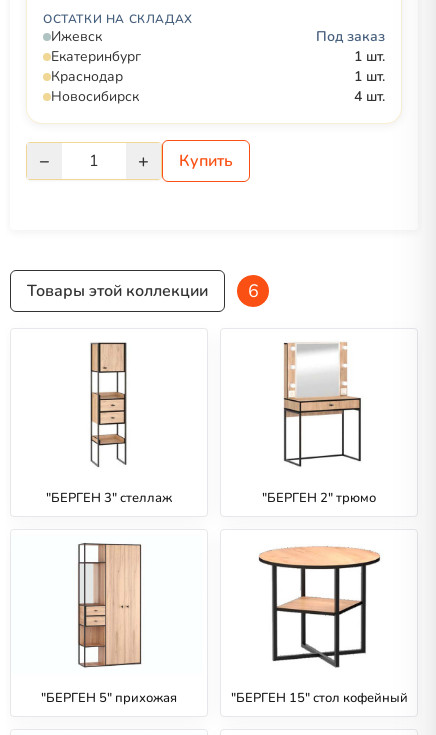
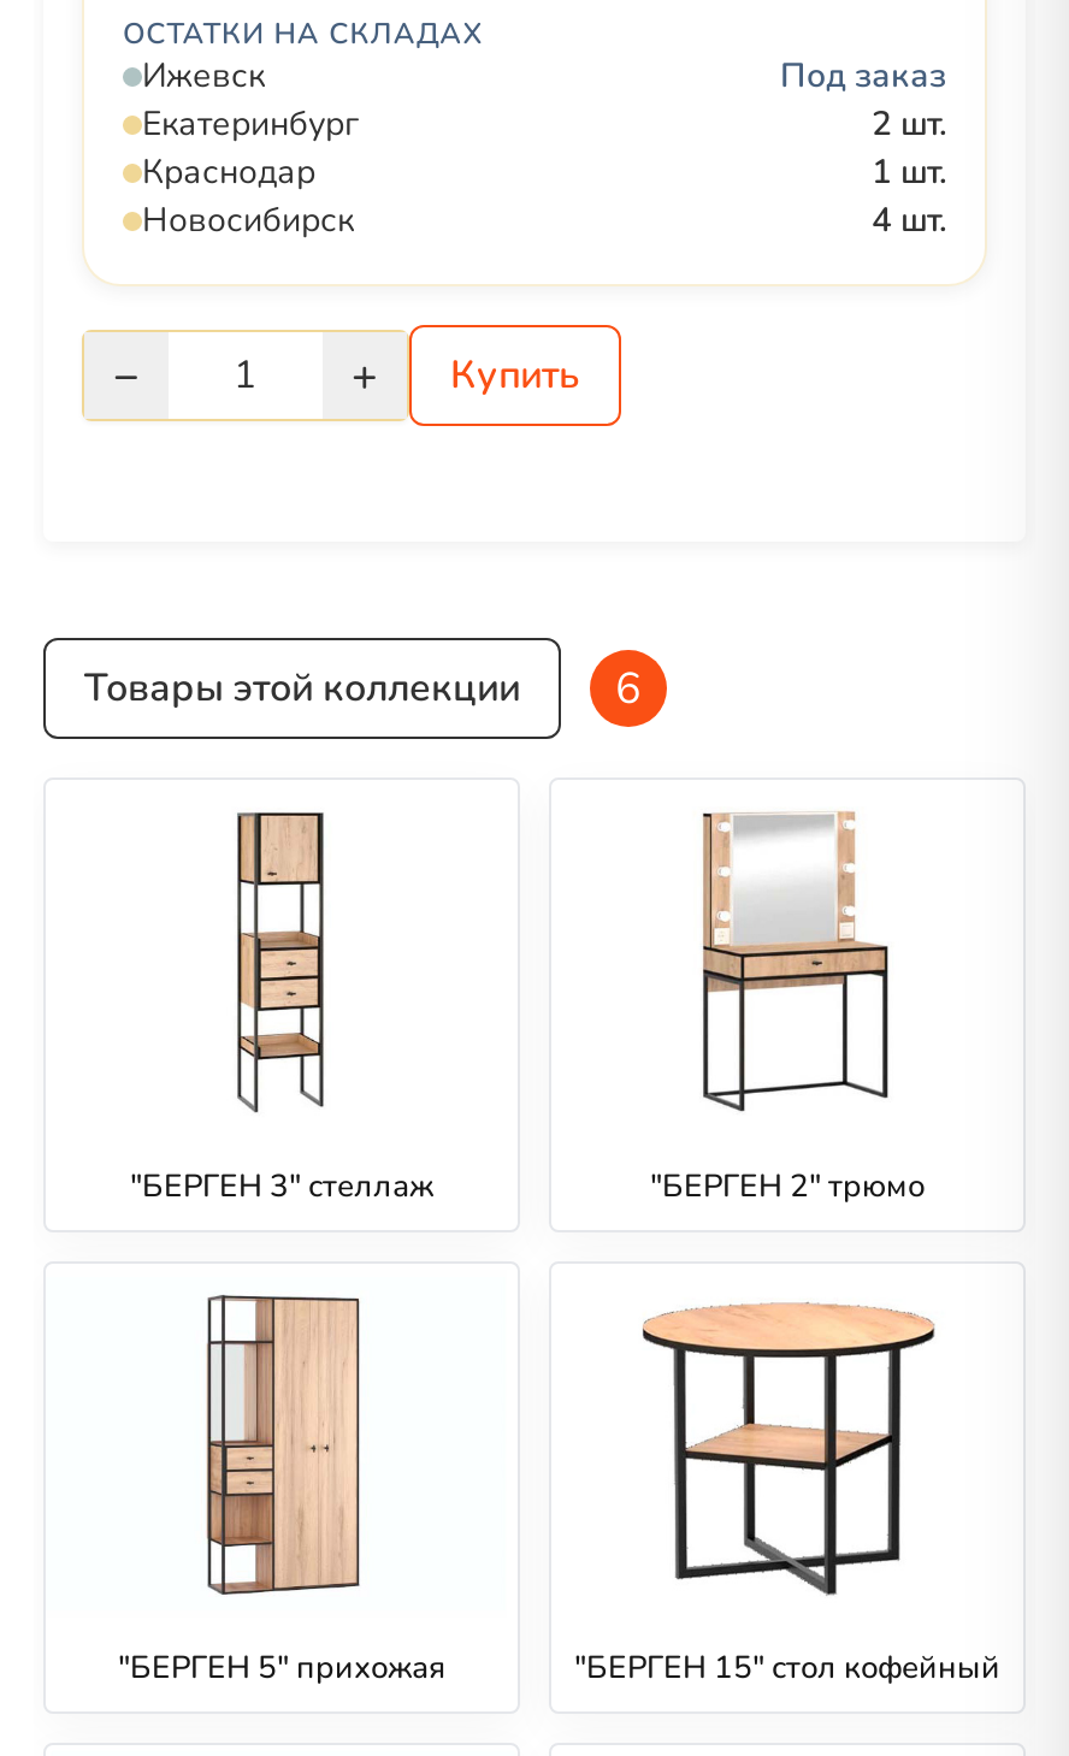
- 1 шт.
+ 2 шт.
